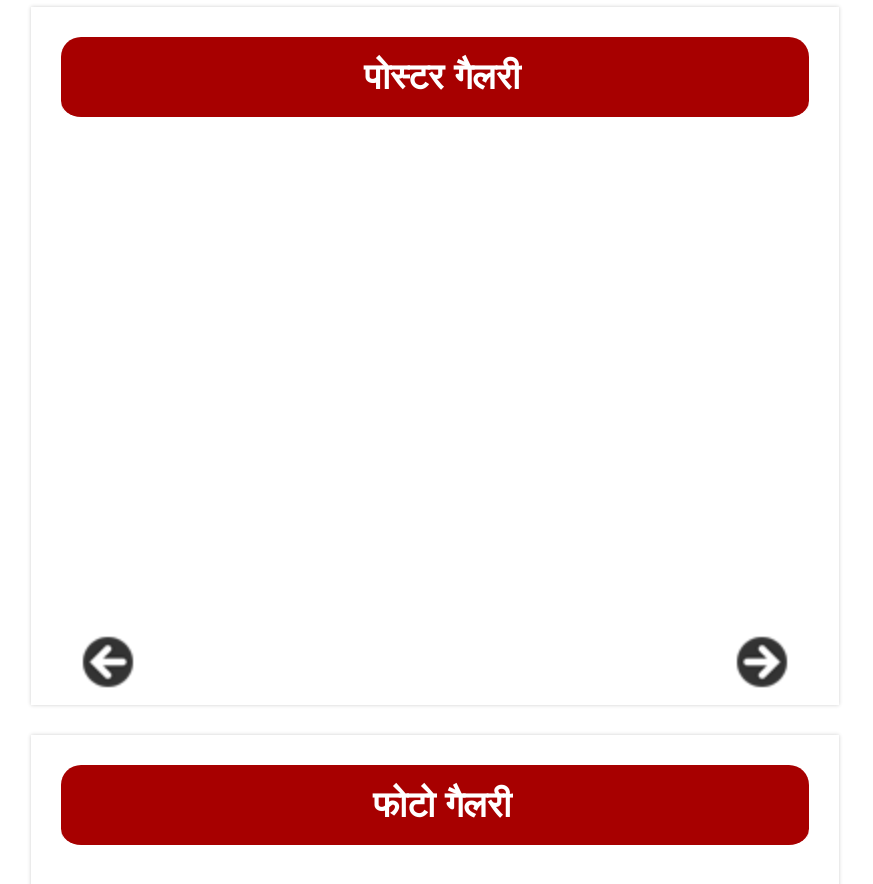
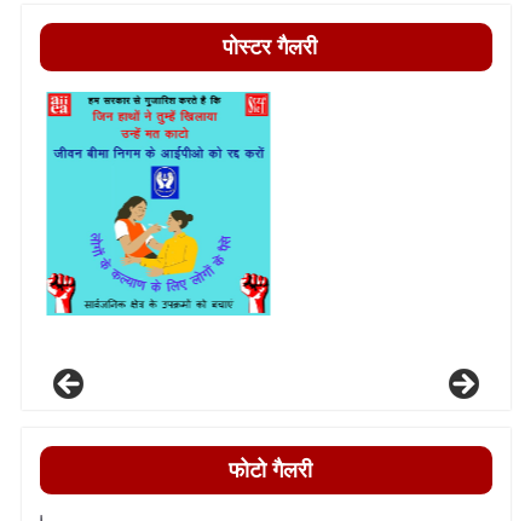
+ [image]
